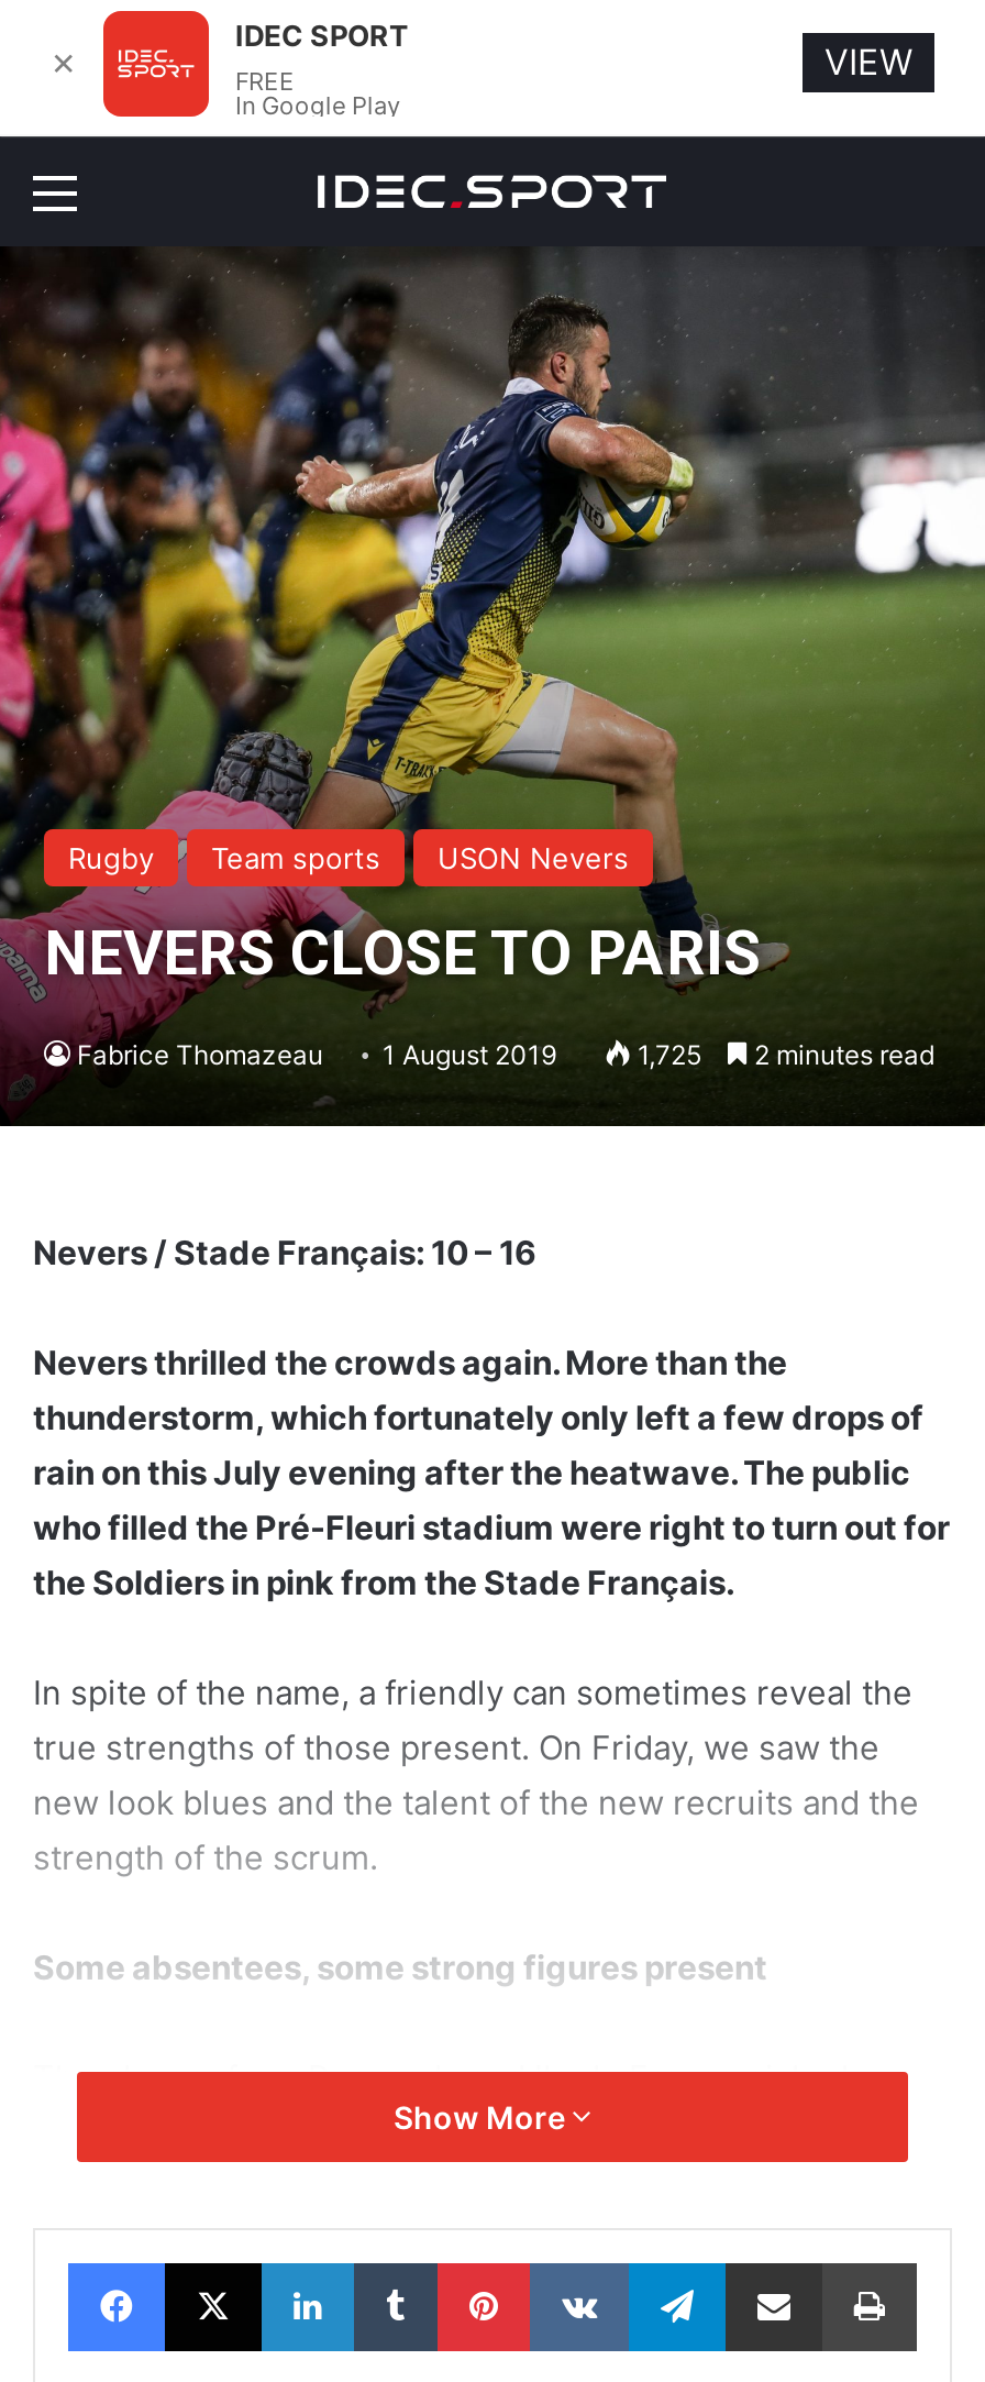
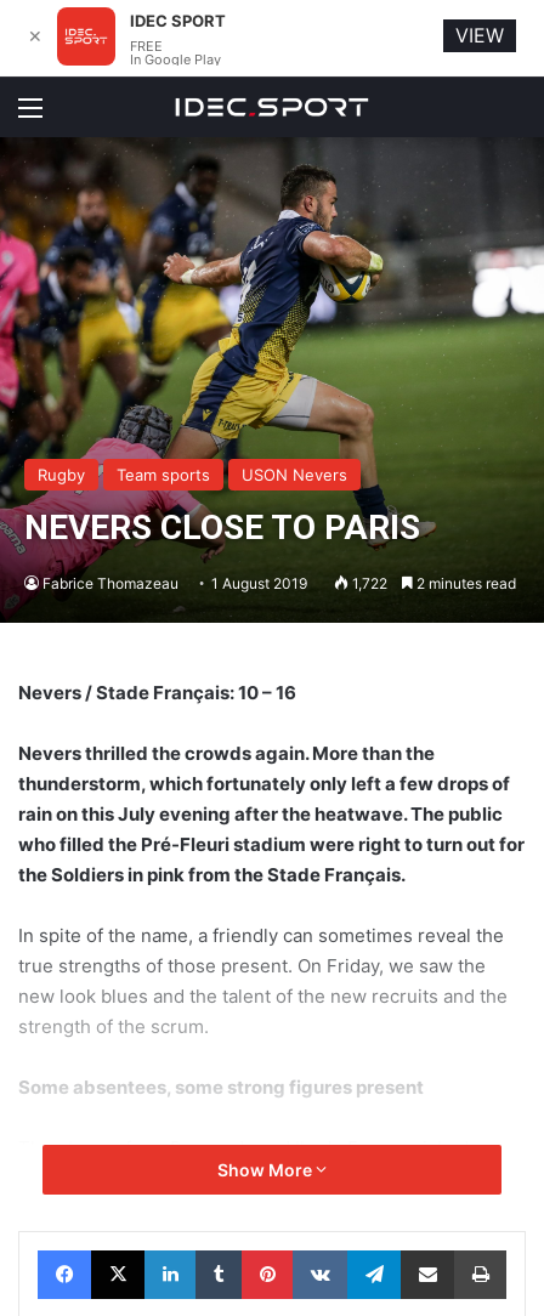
- 1,725 2 minutes read
+ 1,722 2 minutes read
